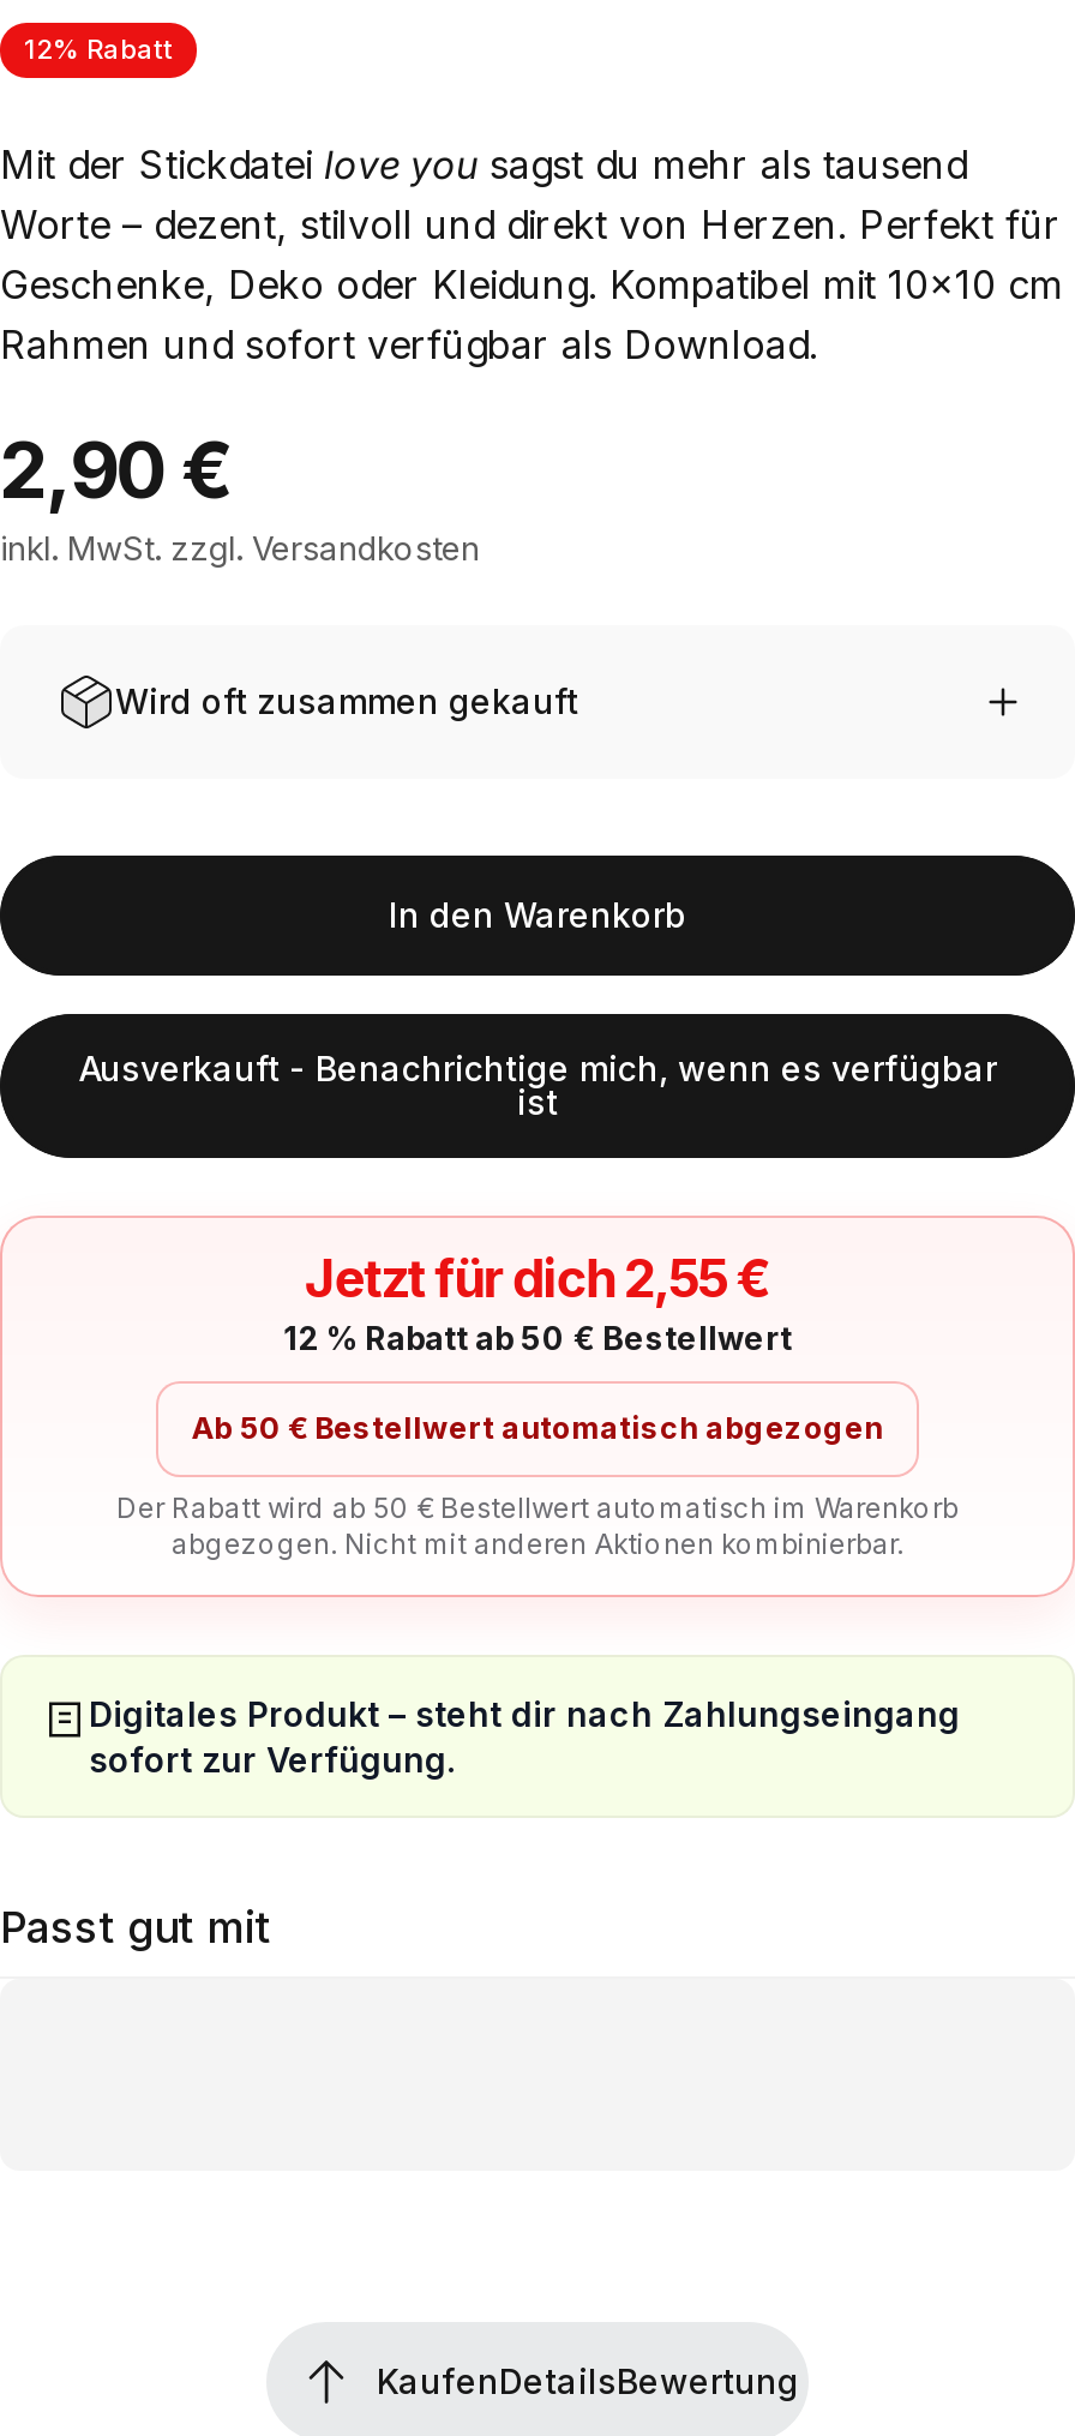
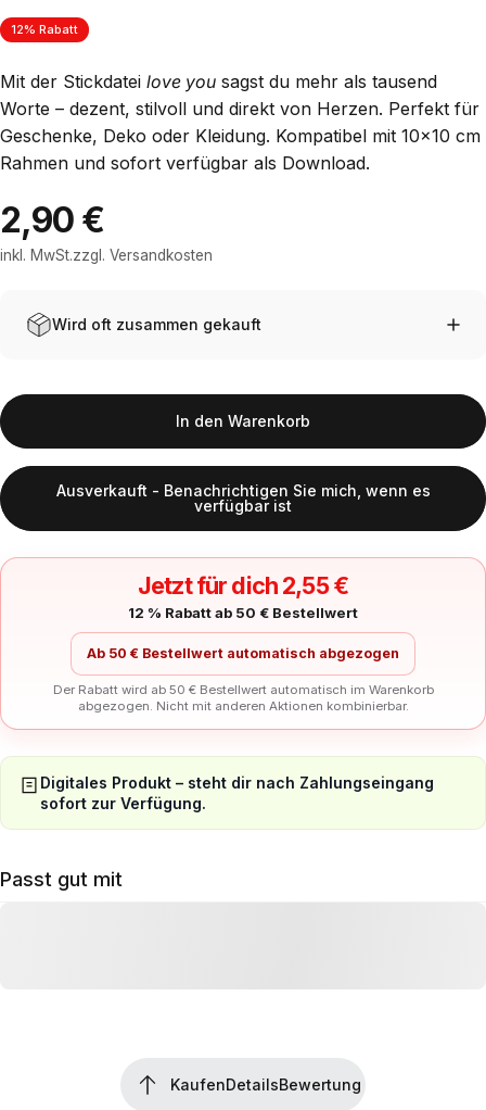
- Ausverkauft - Benachrichtige mich, wenn es verfügbar
- ist
+ Ausverkauft - Benachrichtigen Sie mich, wenn es
+ verfügbar ist
